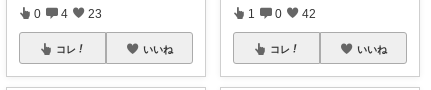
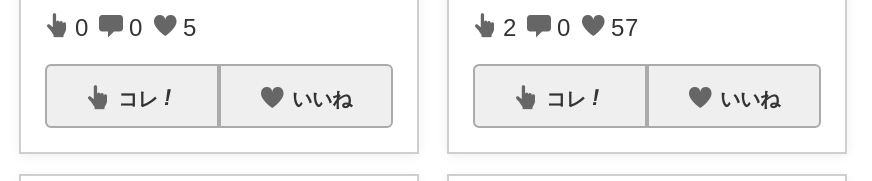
- 4
+ 0

- 23
+ 5

- 1
+ 2

- 42
+ 57
